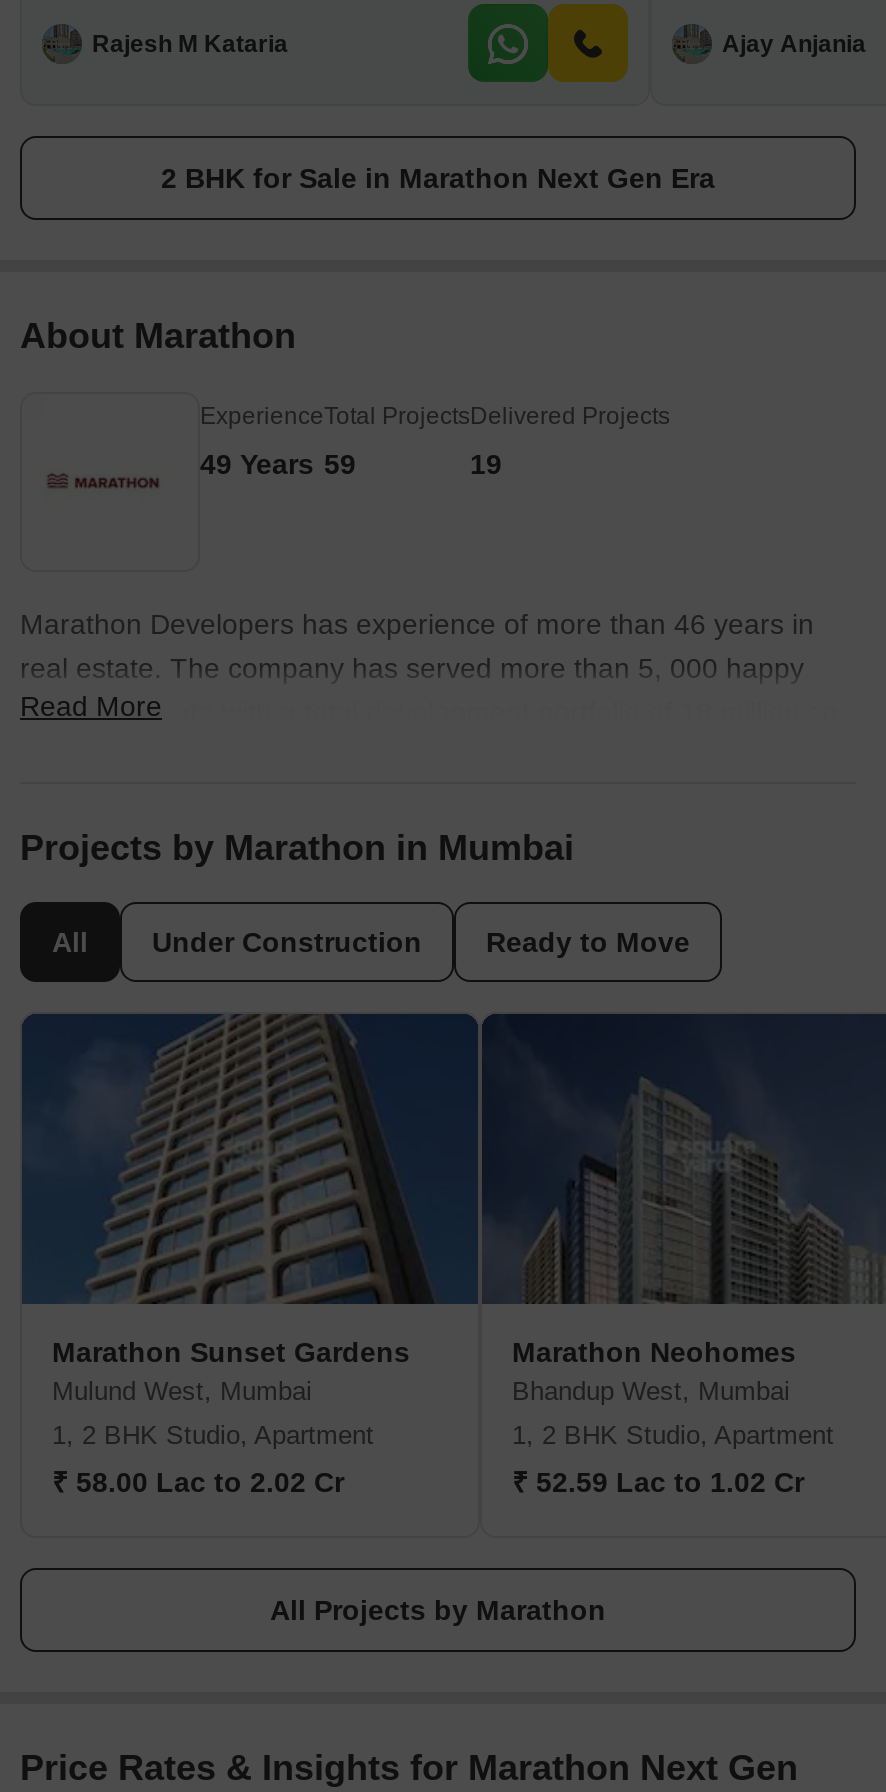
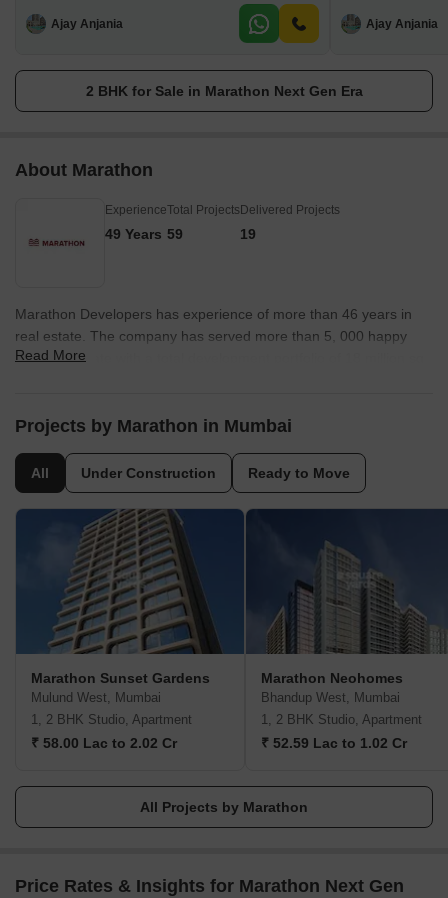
- Rajesh M Kataria
+ Ajay Anjania
